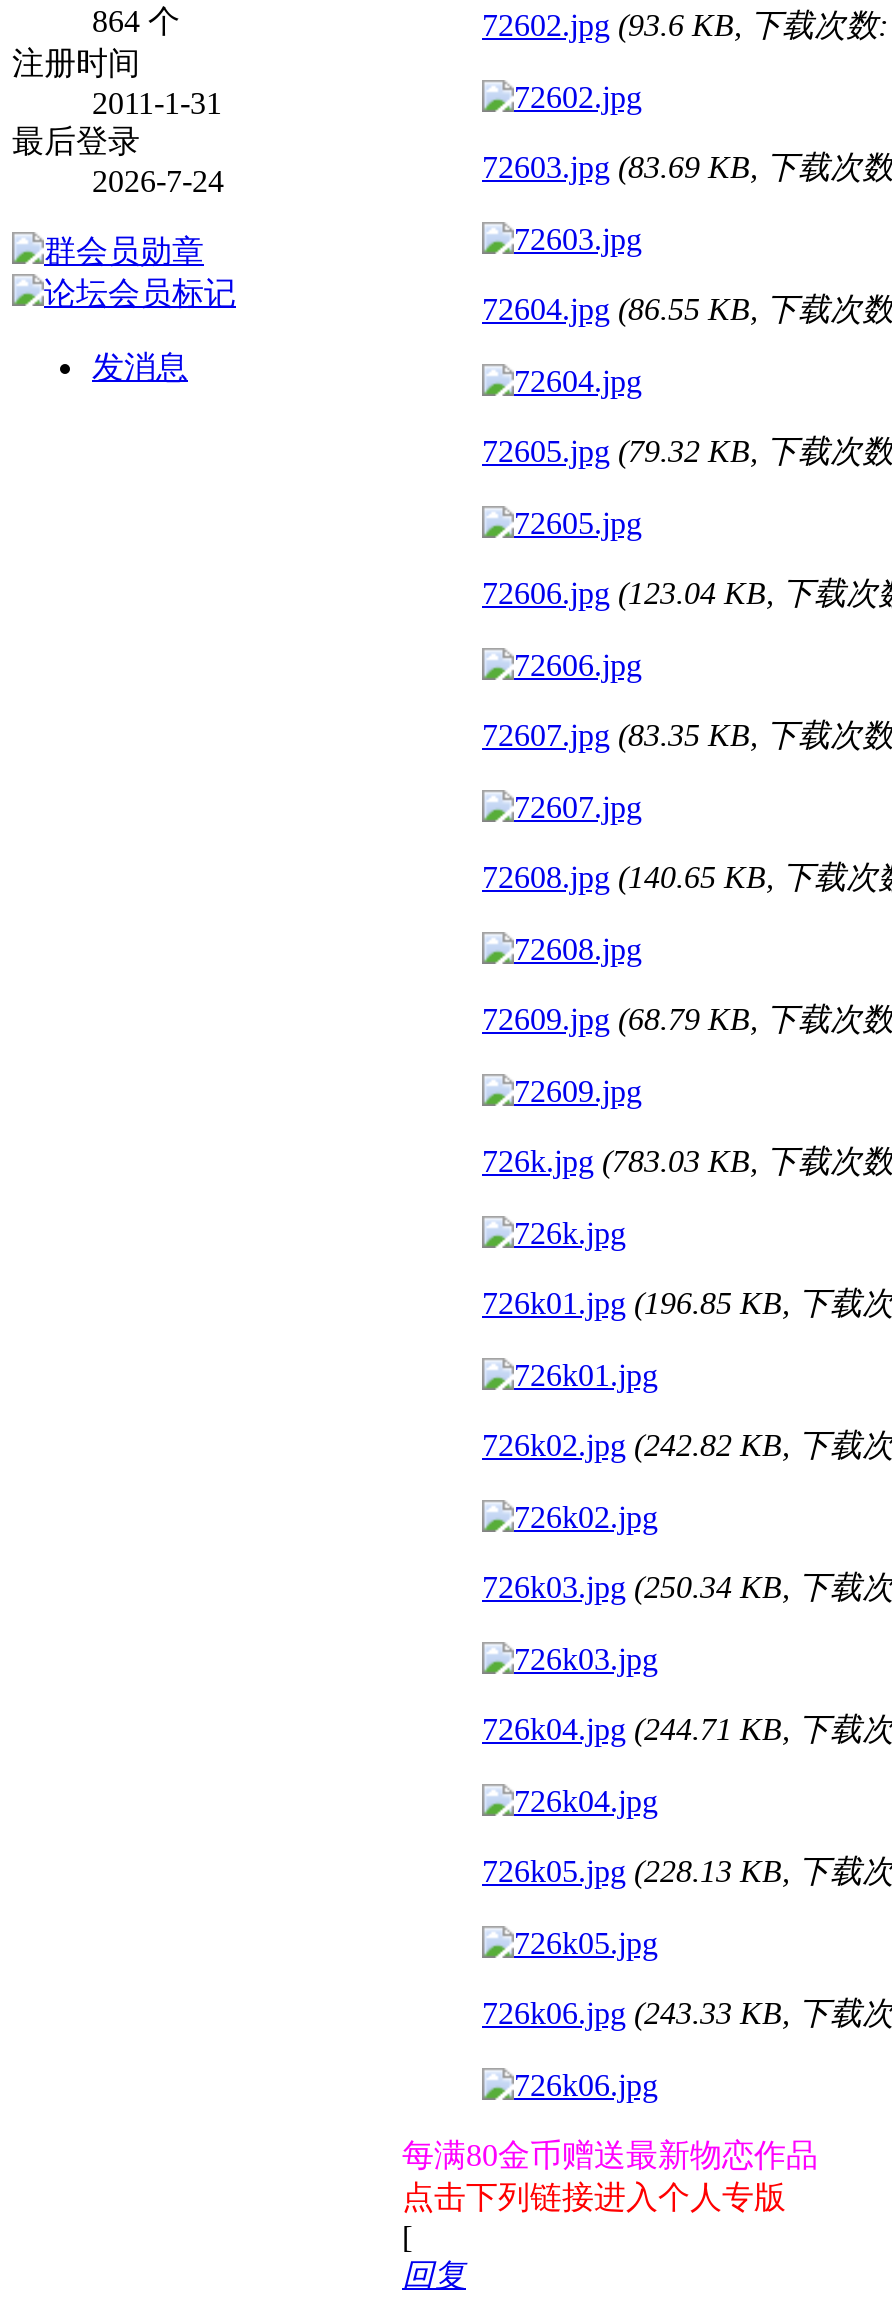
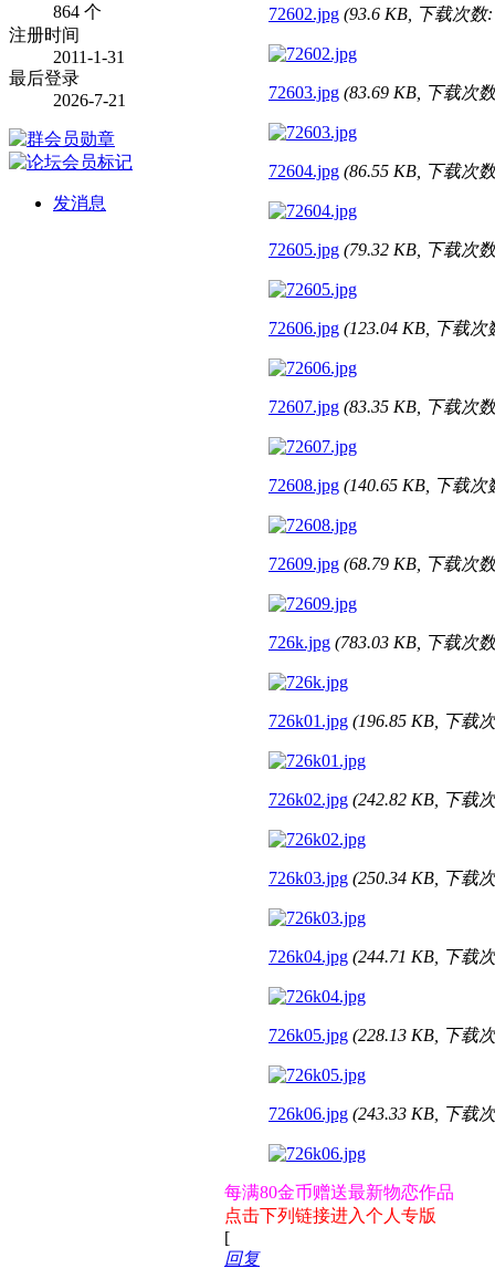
- 2026-7-24
+ 2026-7-21
